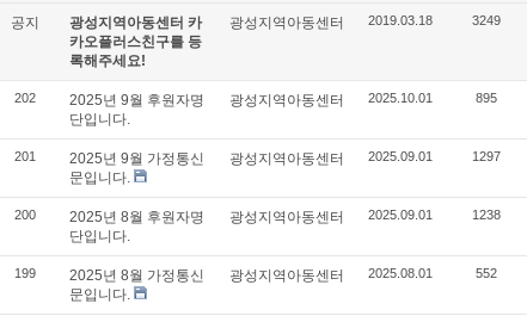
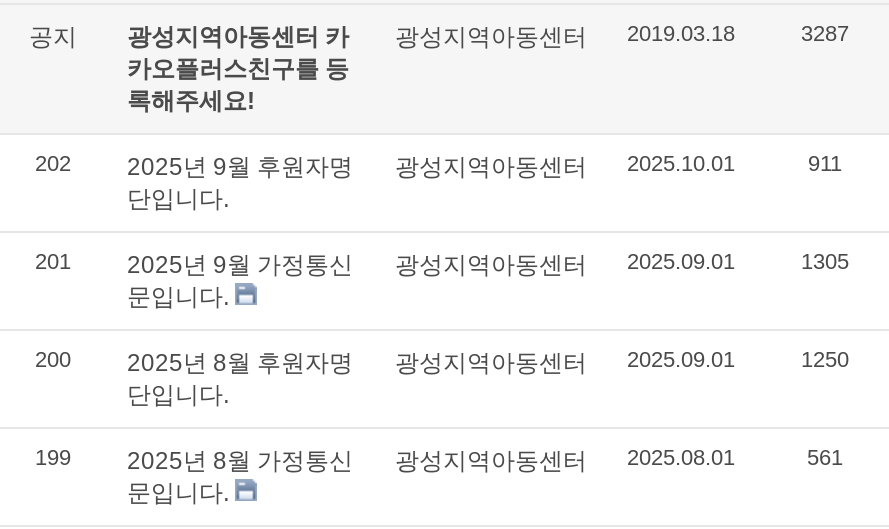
- 3249
+ 3287

- 895
+ 911

- 1297
+ 1305

- 1238
+ 1250

- 552
+ 561
